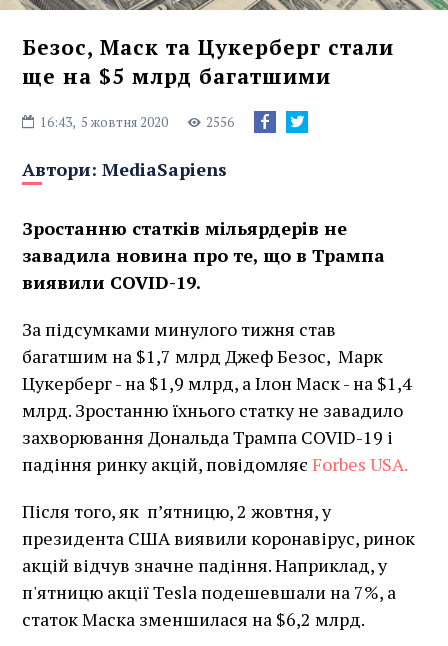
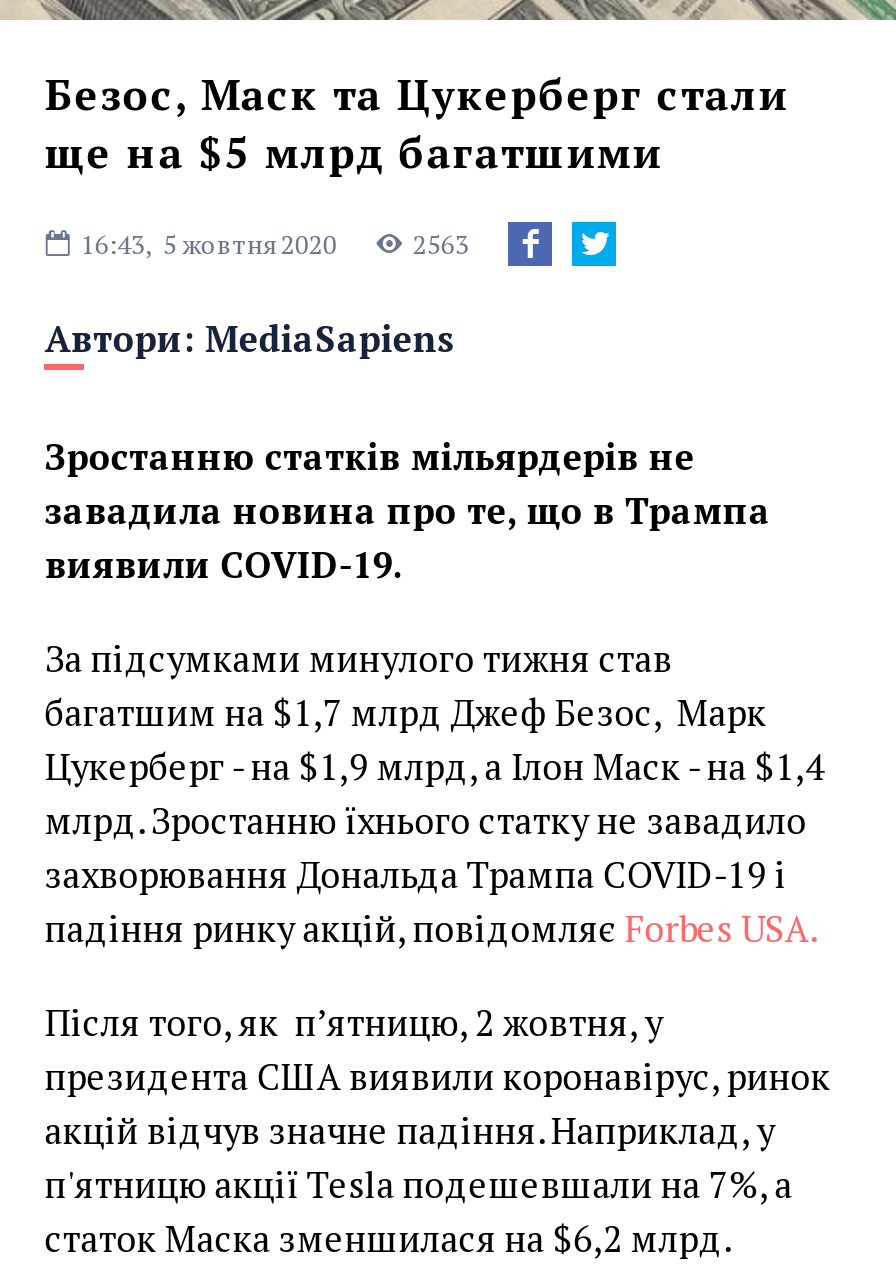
- 2556
+ 2563
